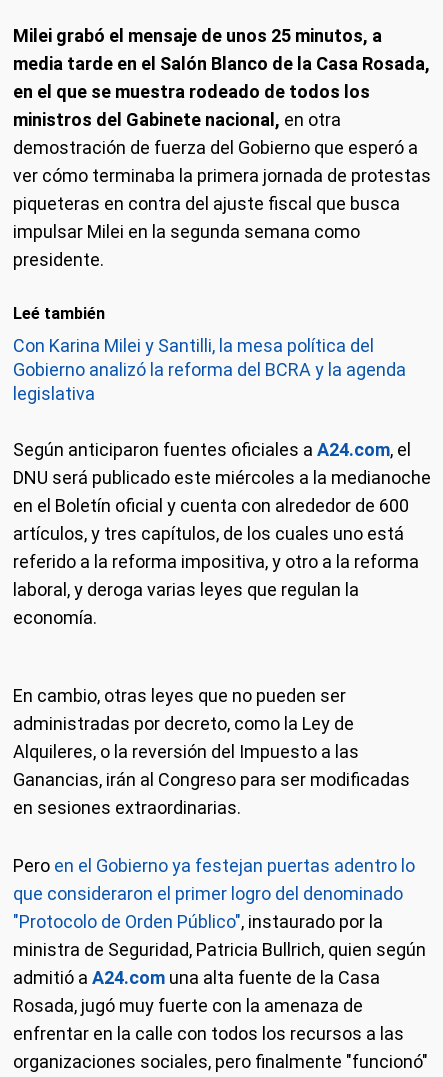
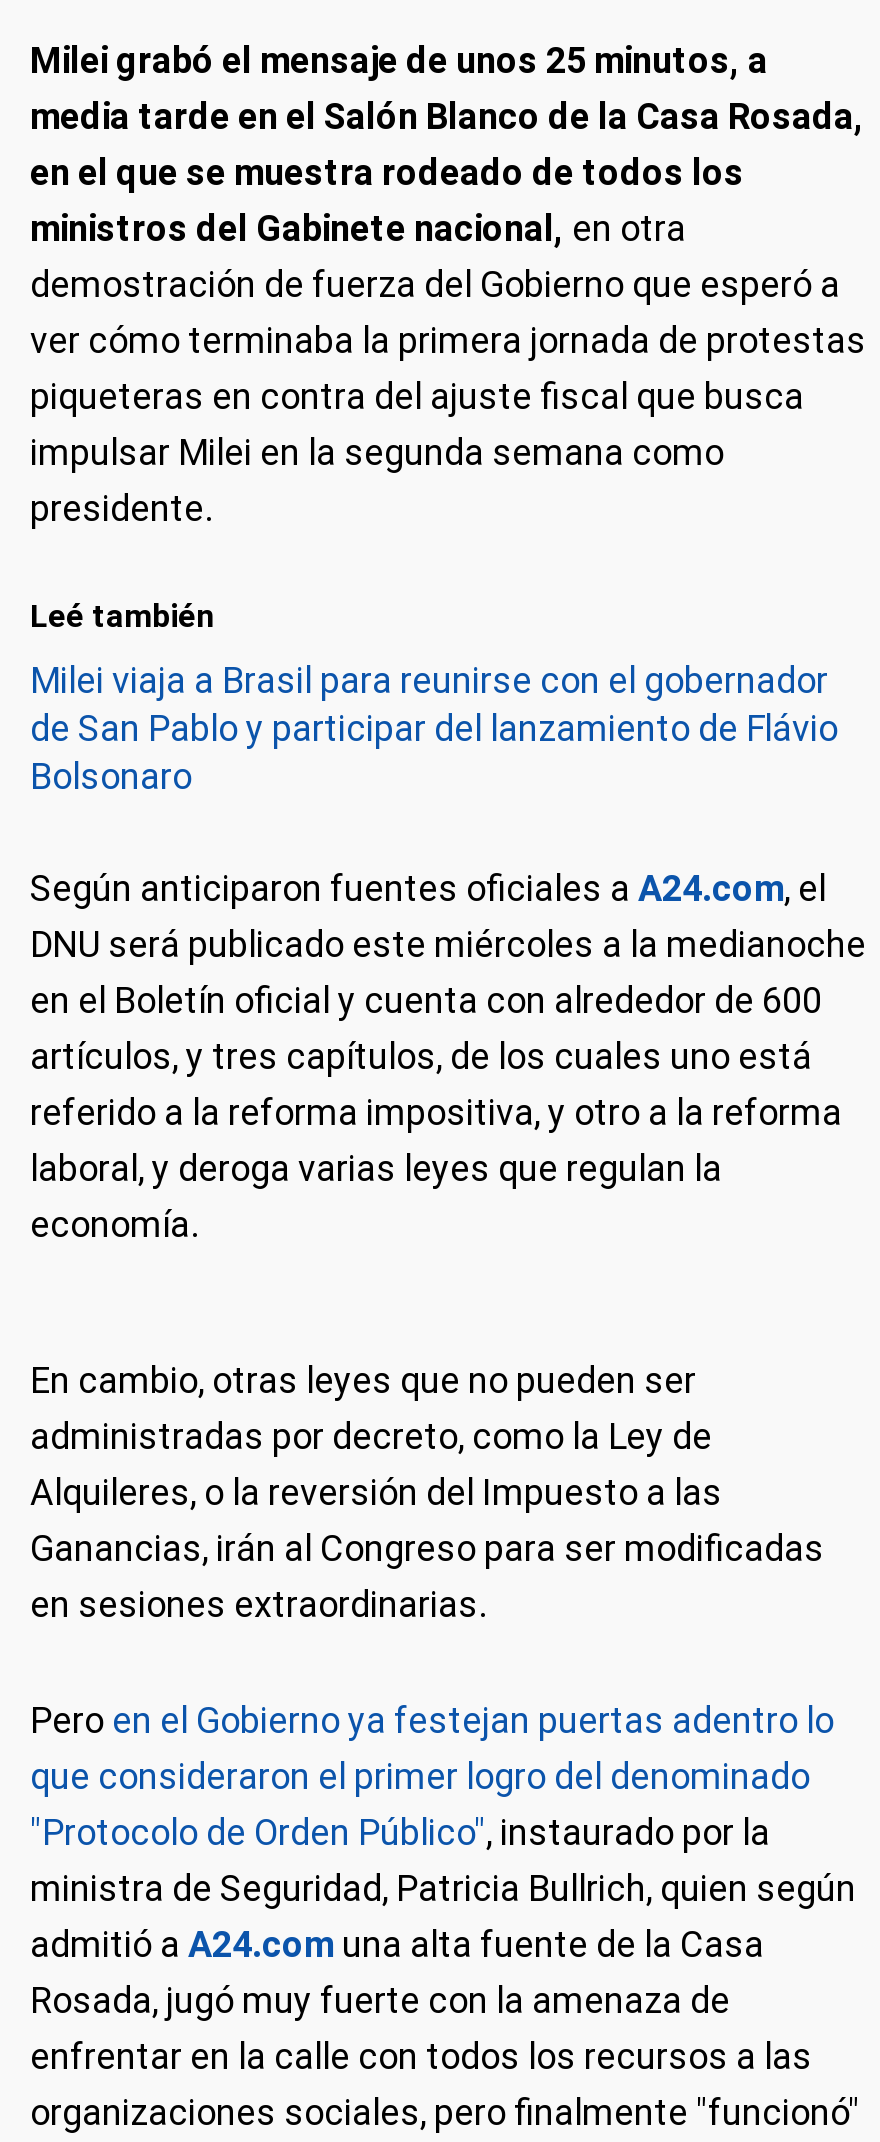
- Con Karina Milei y Santilli, la mesa política del
- Gobierno analizó la reforma del BCRA y la agenda
- legislativa
+ Milei viaja a Brasil para reunirse con el gobernador
+ de San Pablo y participar del lanzamiento de Flávio
+ Bolsonaro
